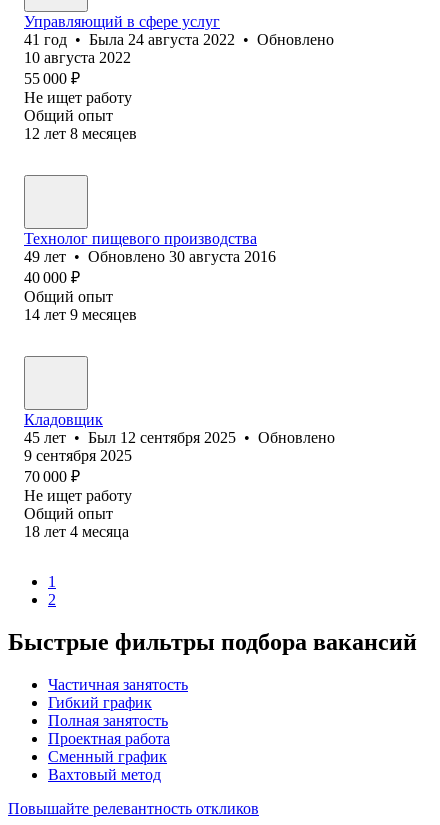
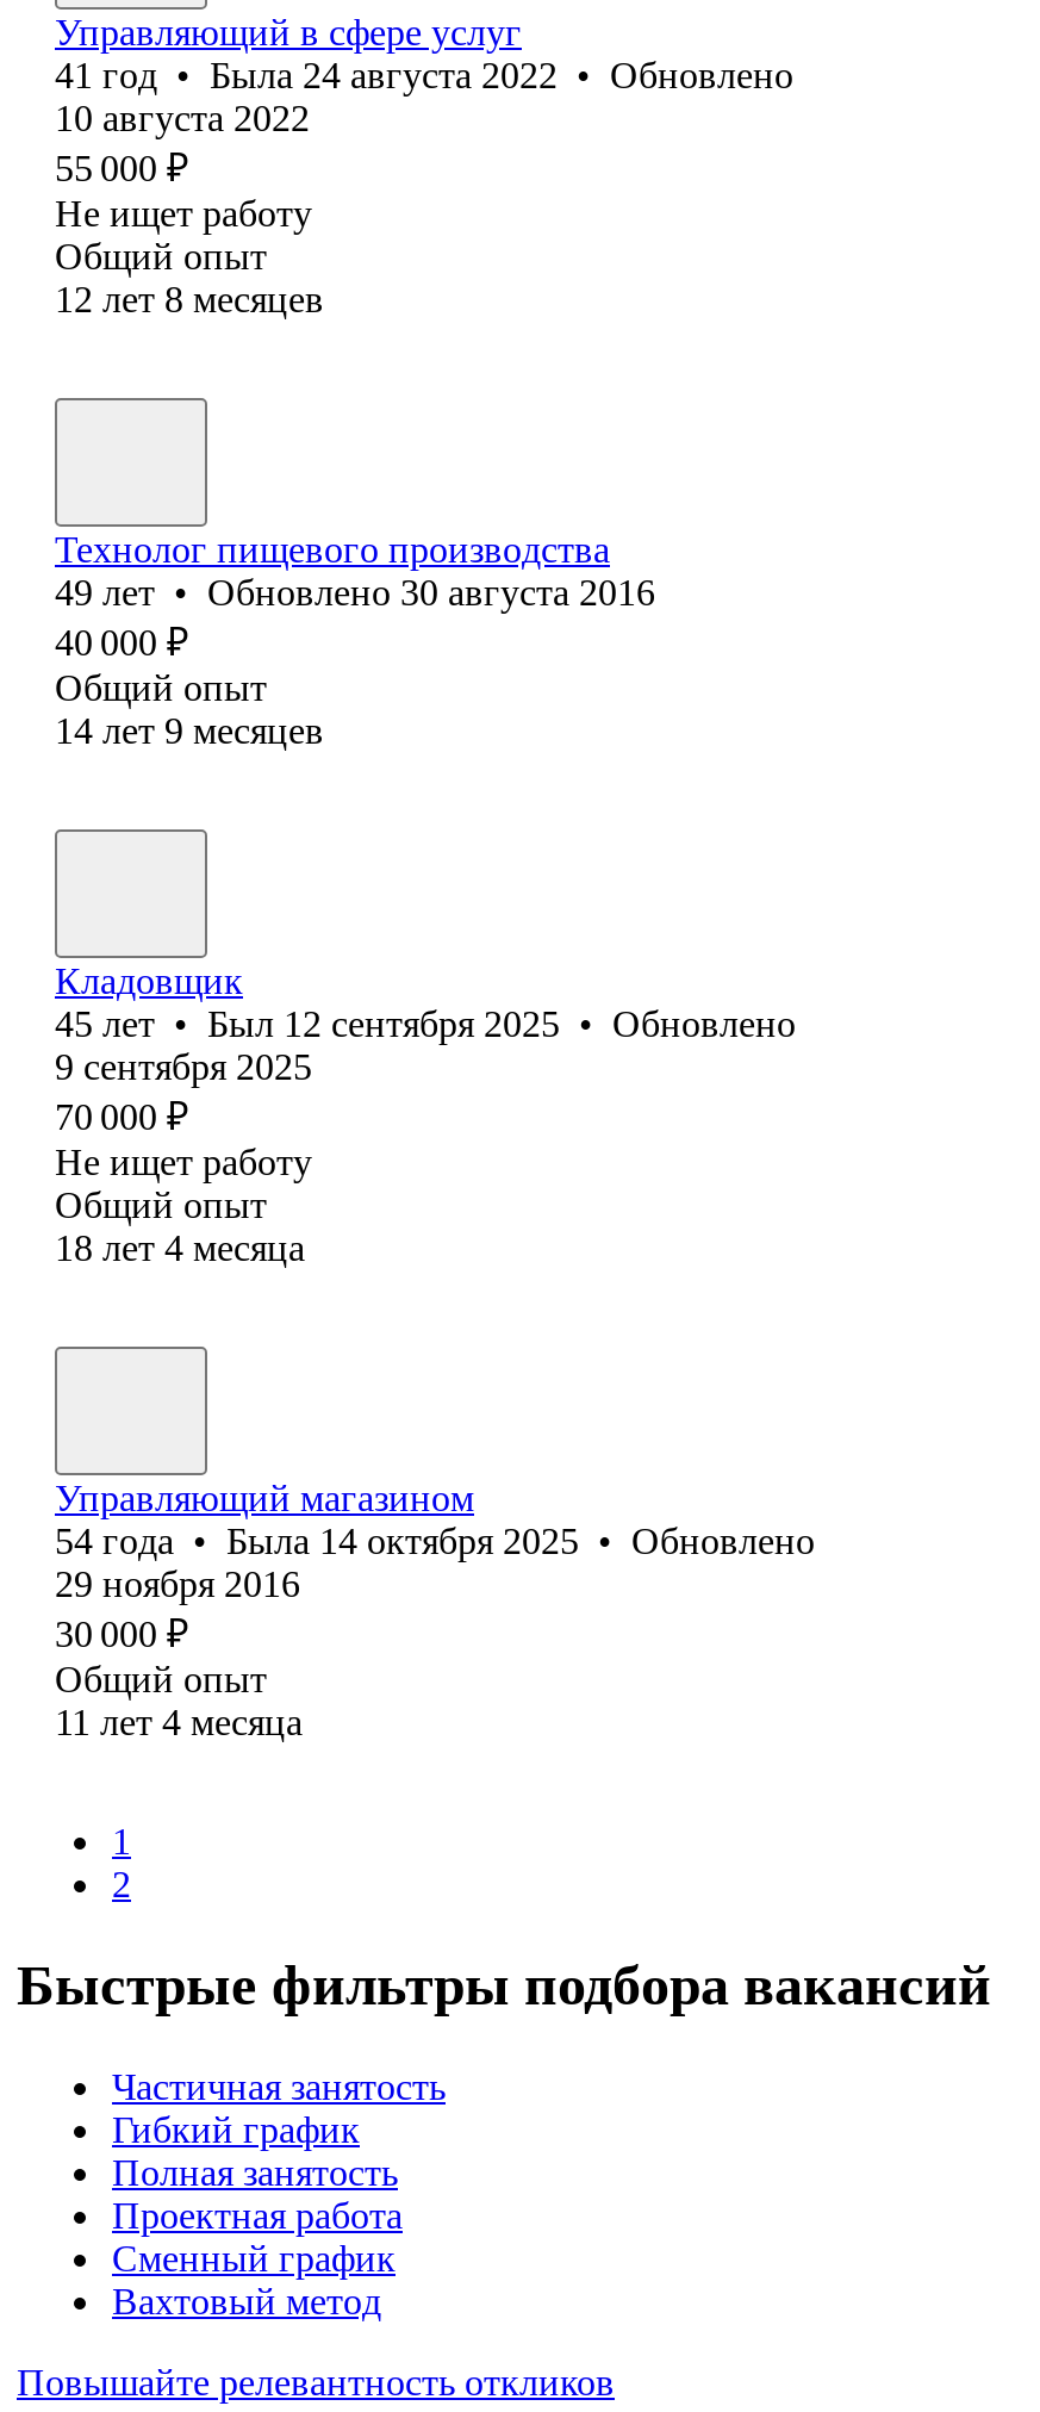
+ Управляющий магазином
+ 54 года • Была 14 октября 2025 • Обновлено
+ 29 ноября 2016
+ 30 000 ₽
+ Общий опыт
+ 11 лет 4 месяца
